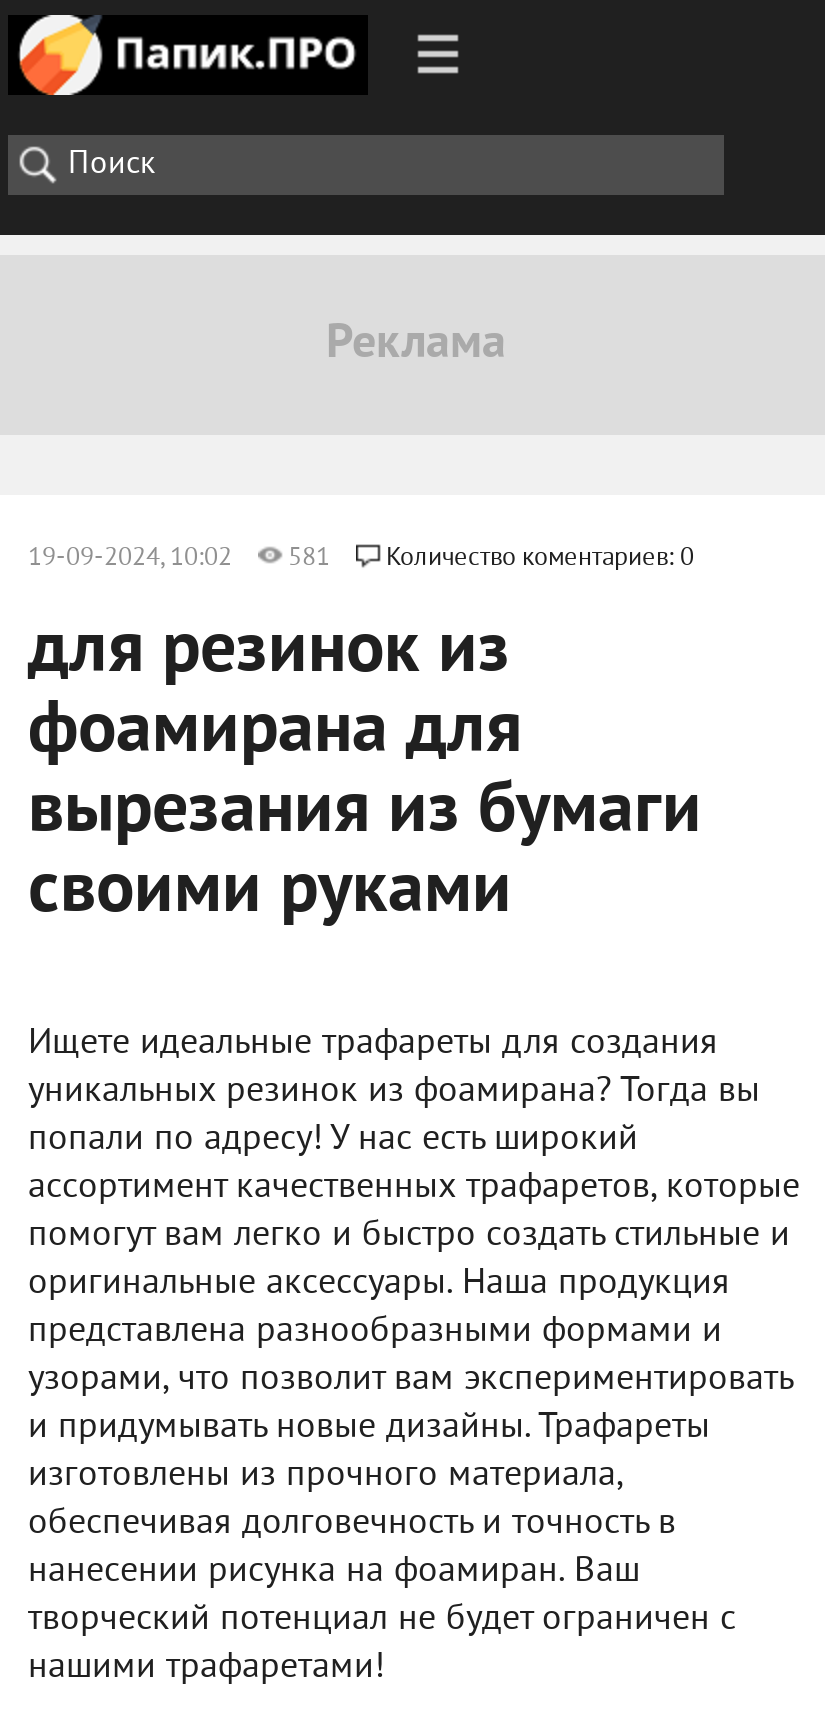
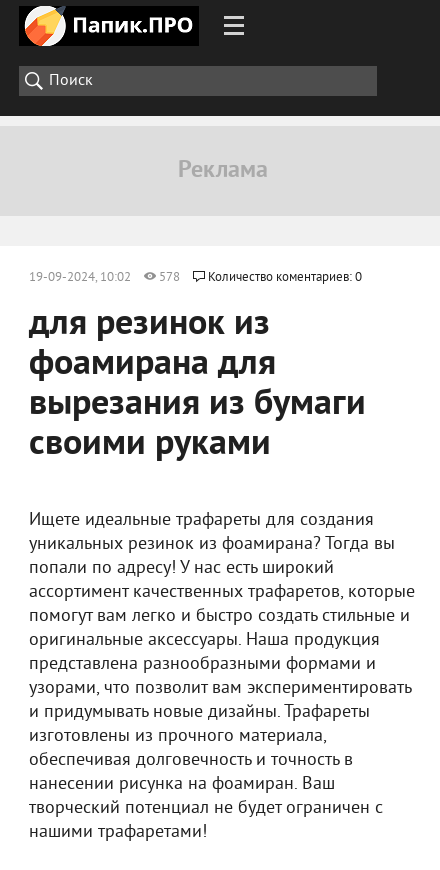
- 19-09-2024, 10:02 581 Количество коментариев: 0
+ 19-09-2024, 10:02 578 Количество коментариев: 0
